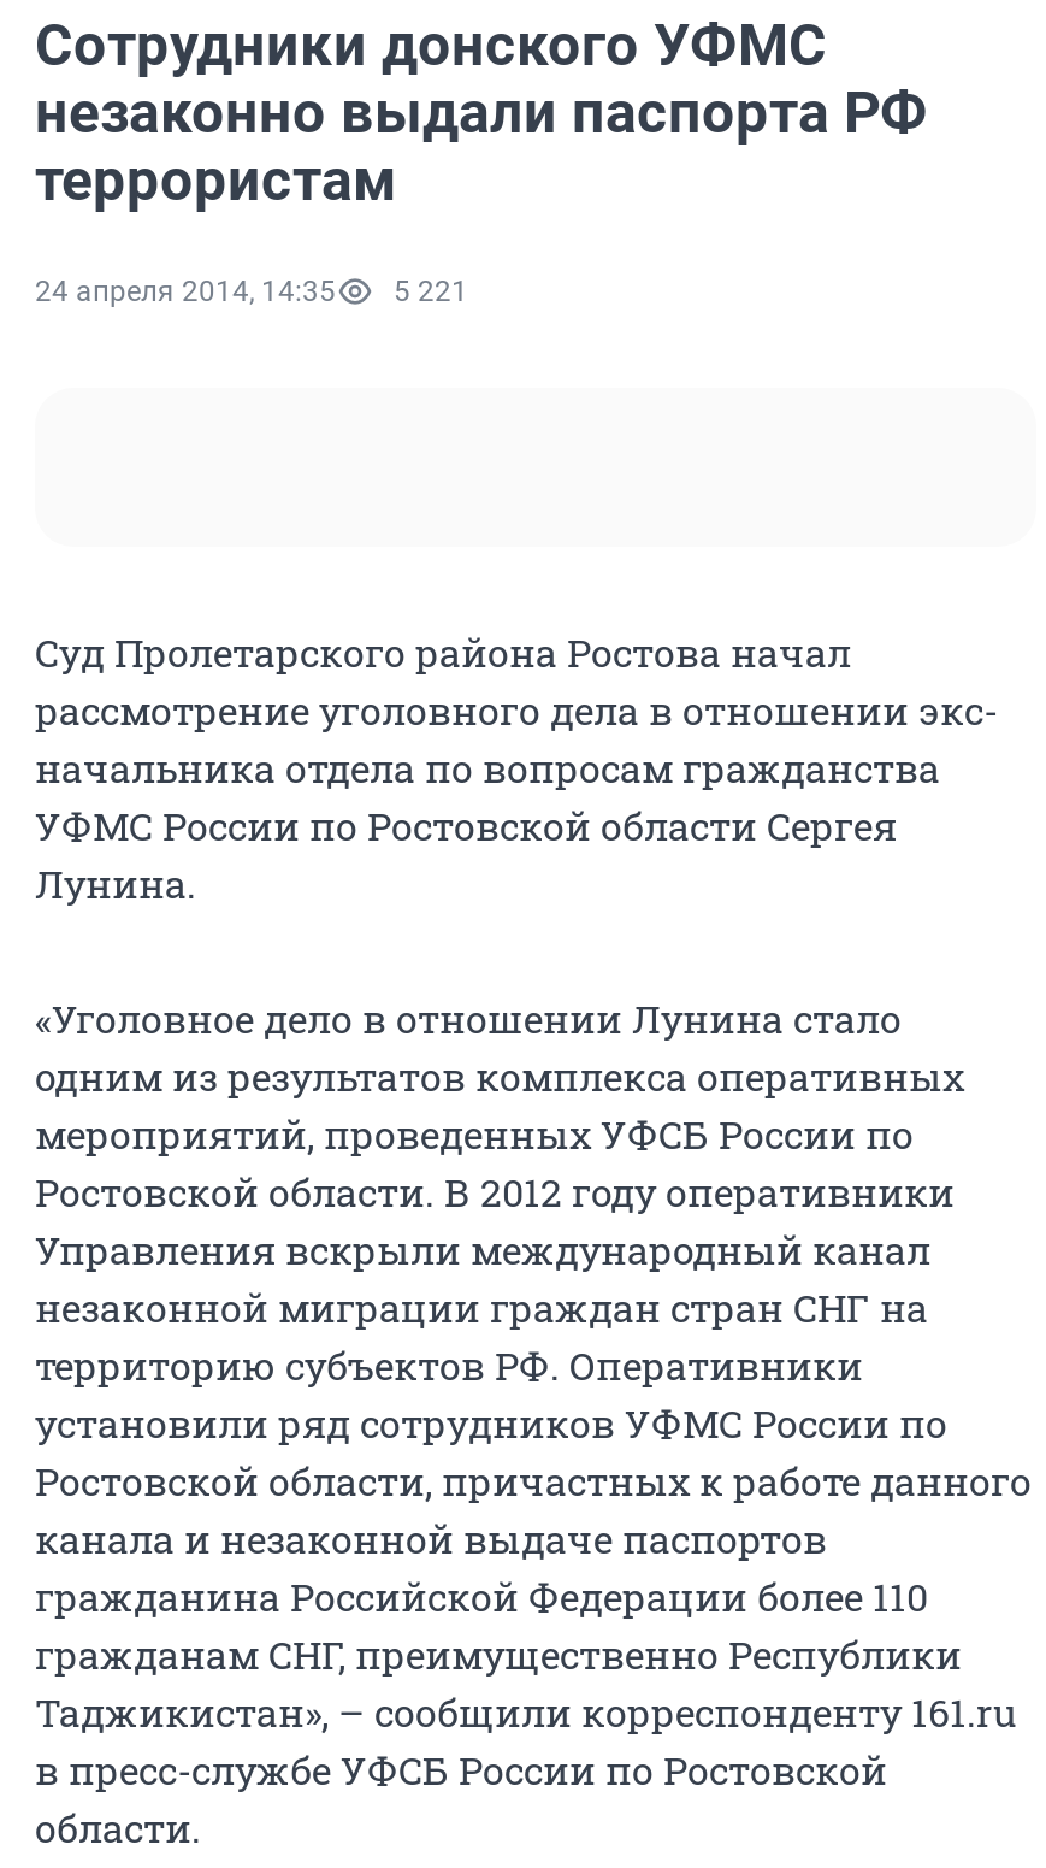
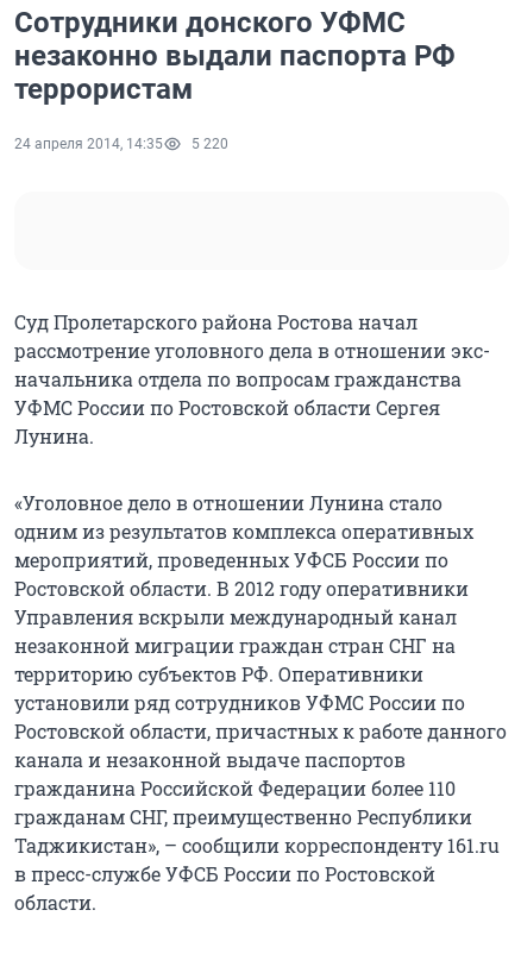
- 24 апреля 2014, 14:35 5 221
+ 24 апреля 2014, 14:35 5 220
